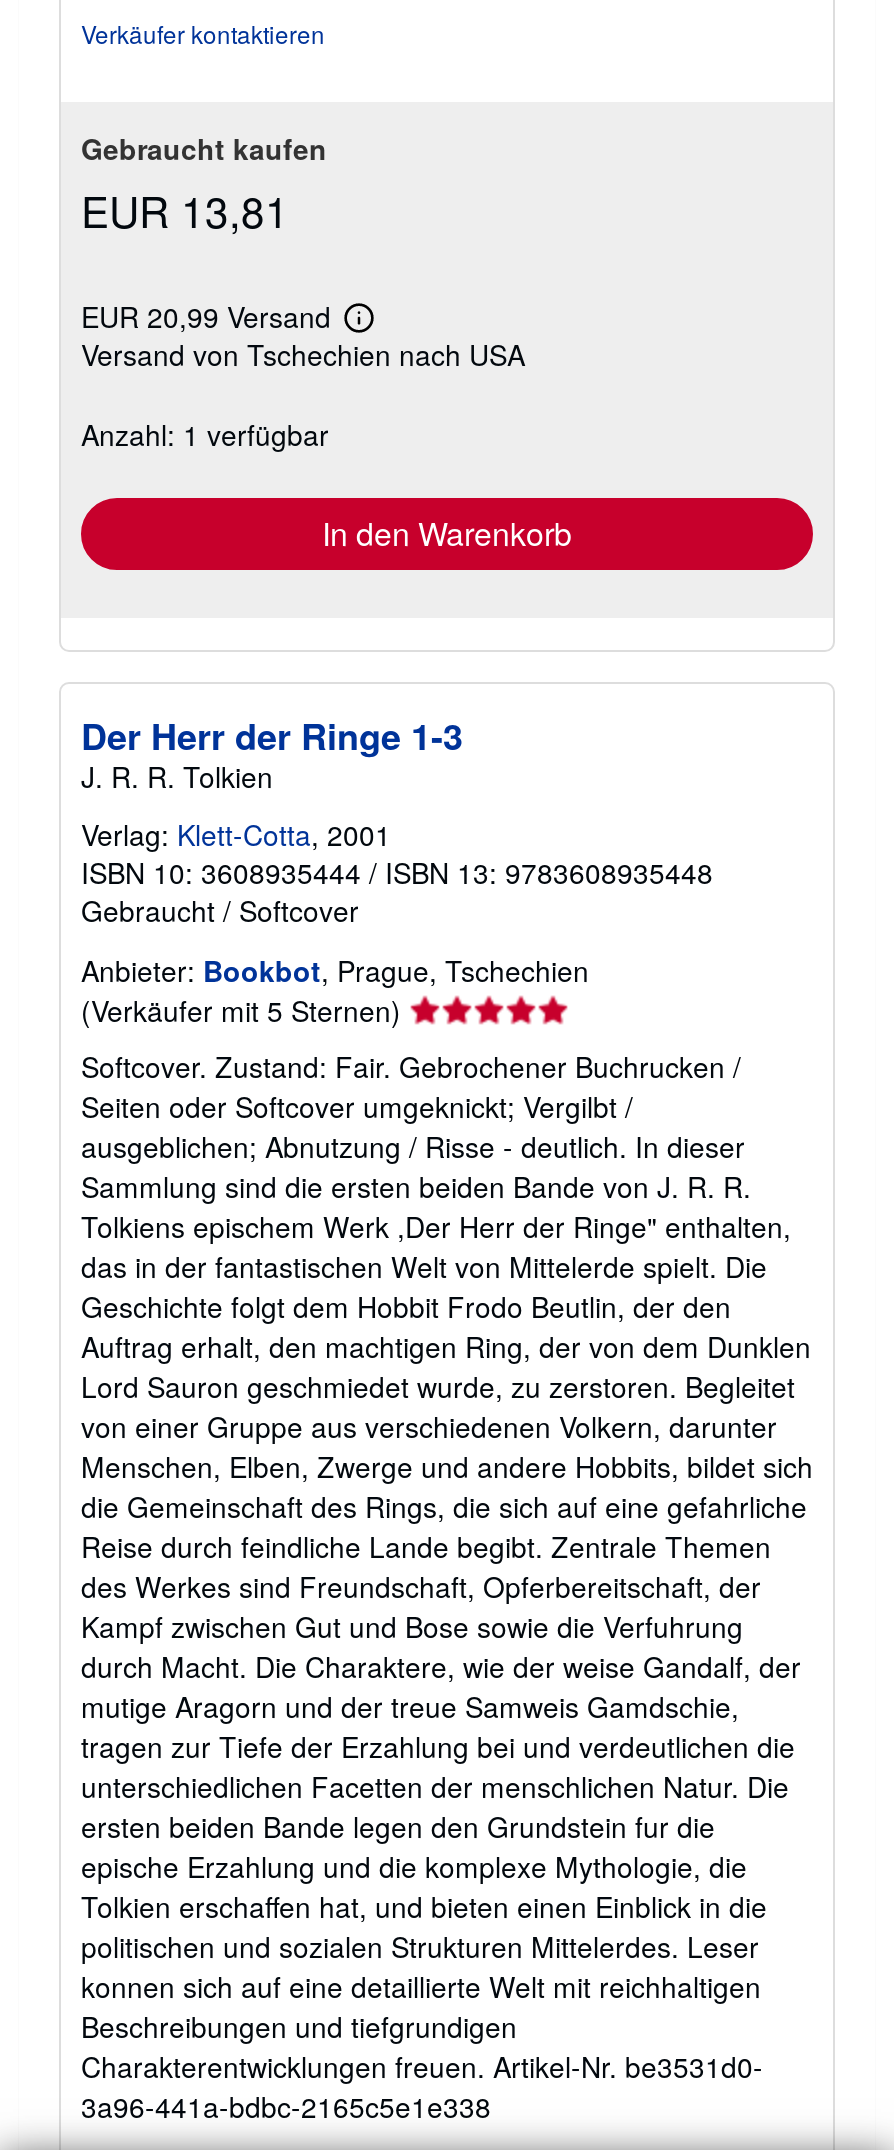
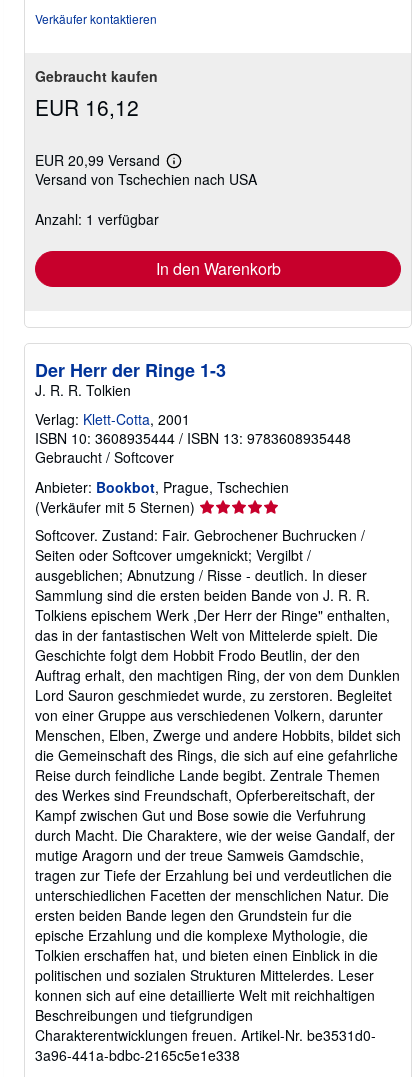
- EUR 13,81
+ EUR 16,12
